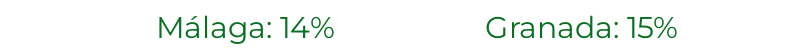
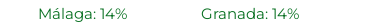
- Granada: 15%
+ Granada: 14%
